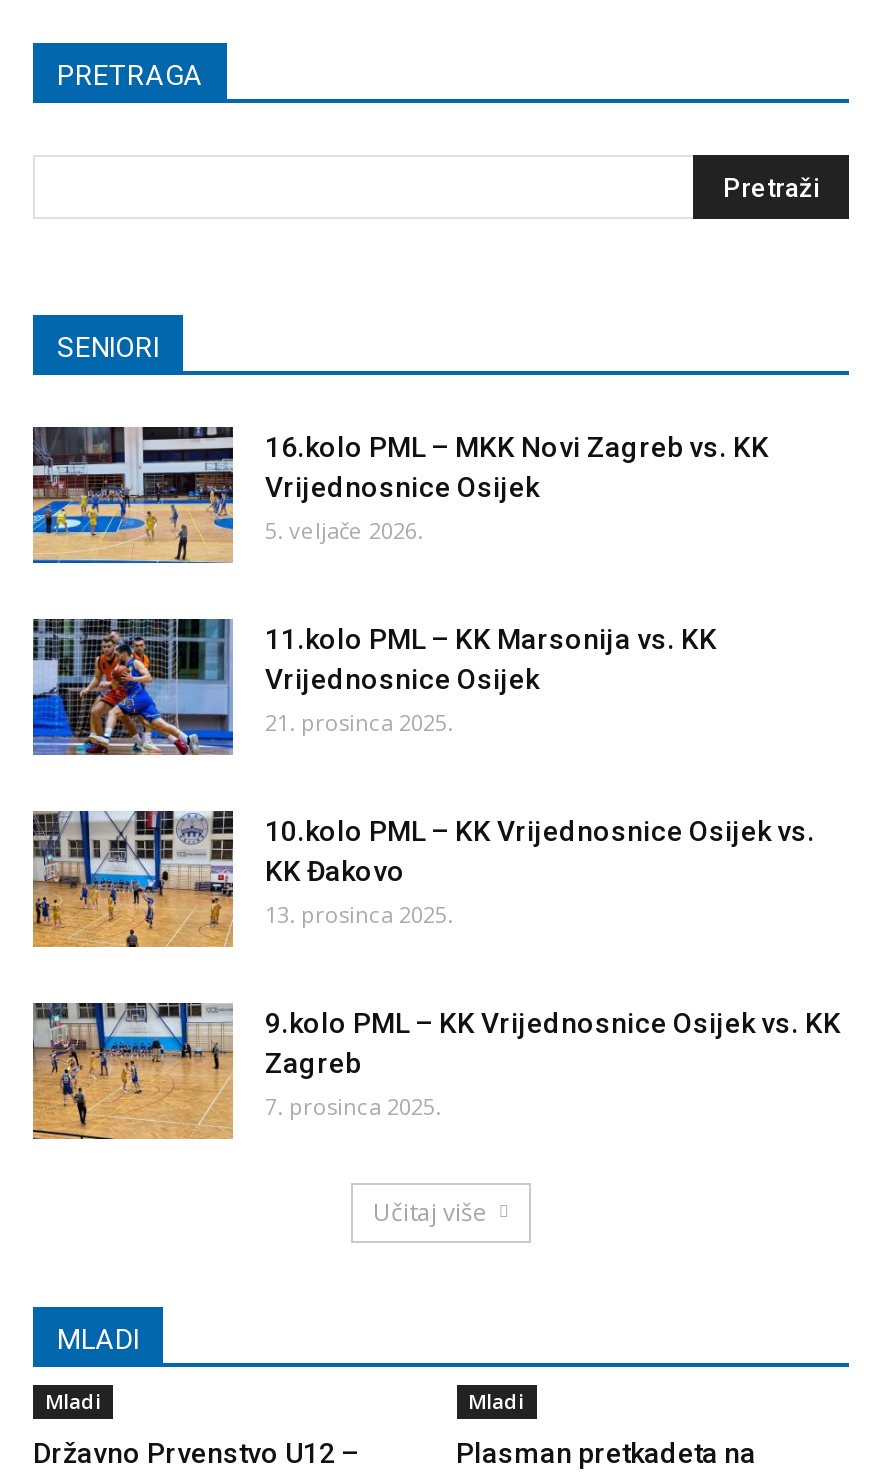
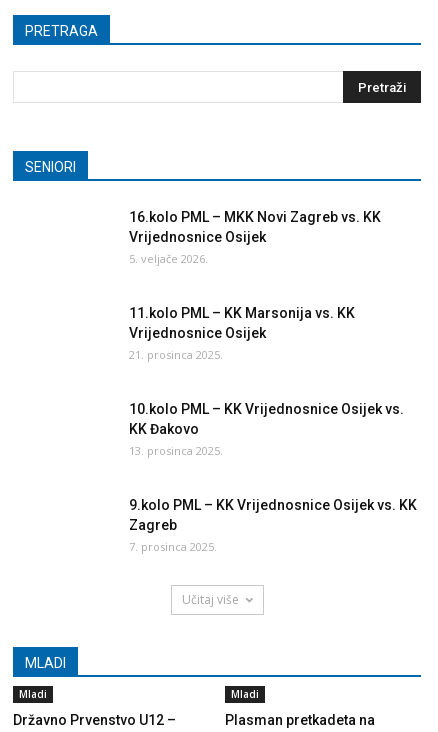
- [image]

- [image]

- [image]

- [image]
